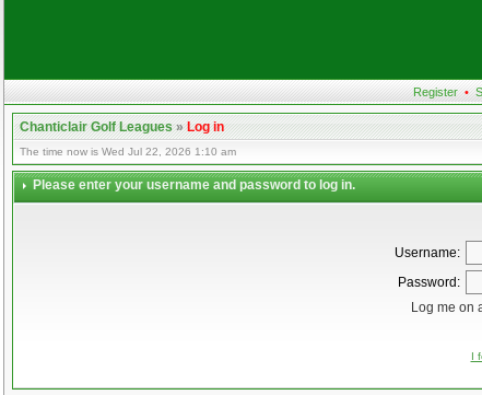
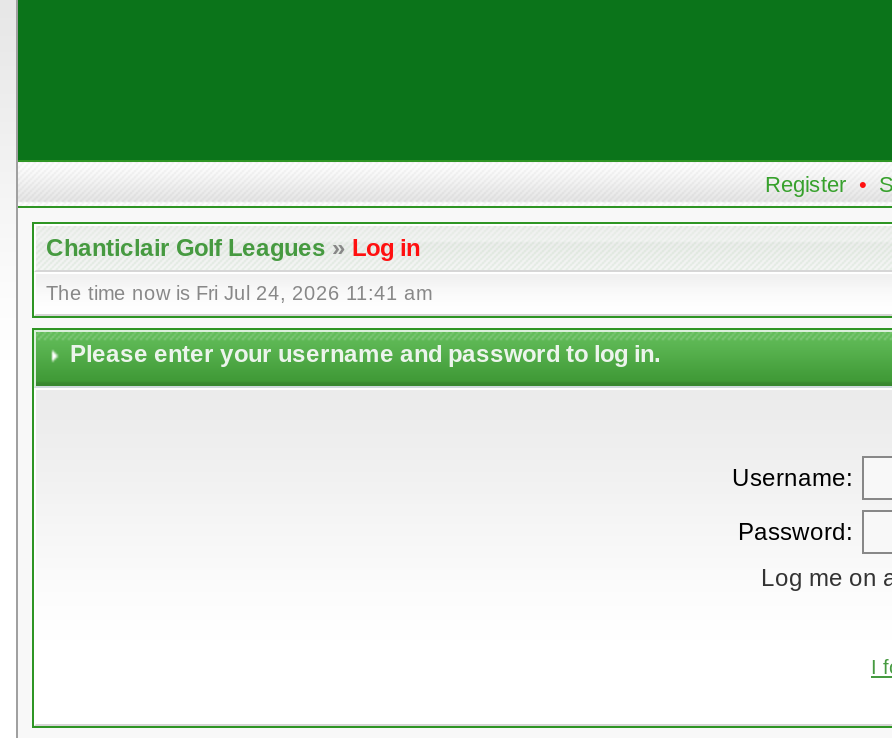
- The time now is Wed Jul 22, 2026 1:10 am
+ The time now is Fri Jul 24, 2026 11:41 am
